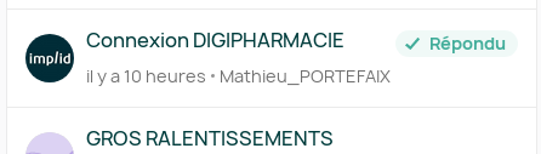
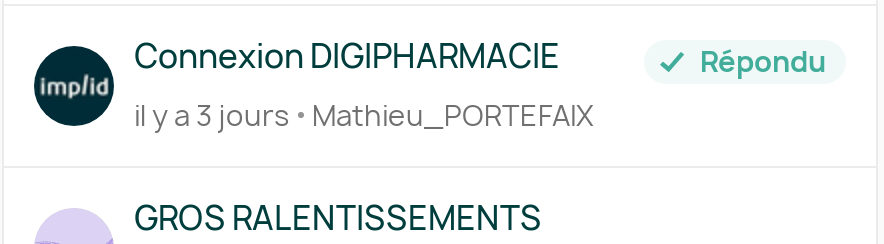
- il y a 10 heures Mathieu_PORTEFAIX
+ il y a 3 jours Mathieu_PORTEFAIX
